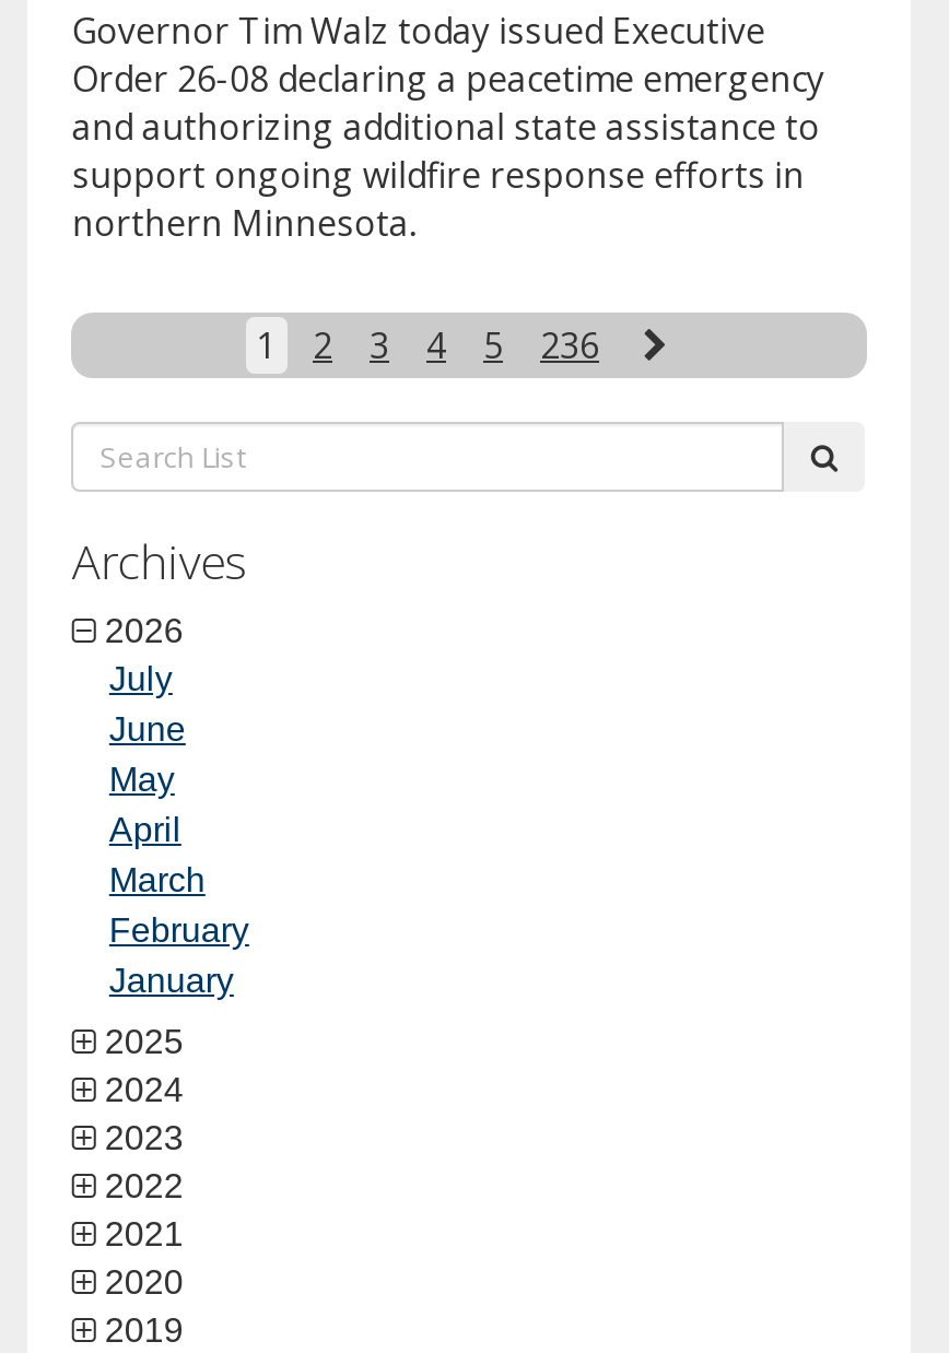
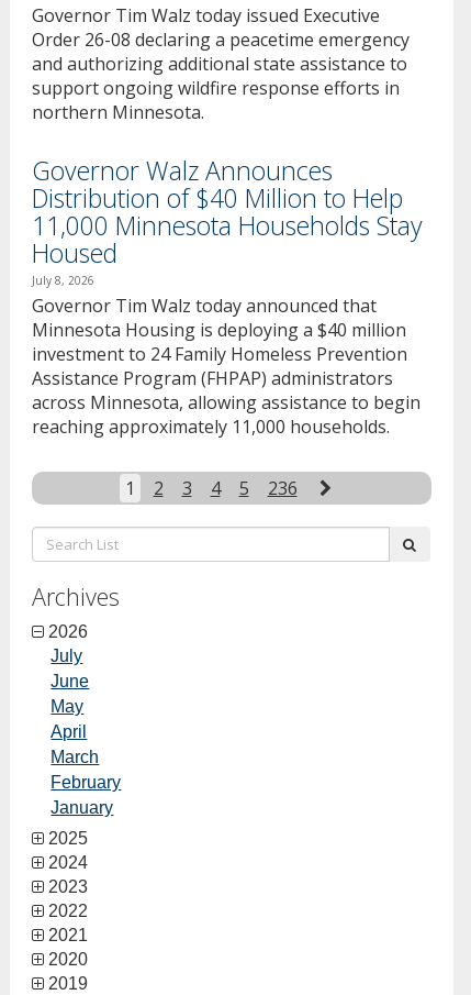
+ Governor Walz Announces
+ Distribution of $40 Million to Help
+ 11,000 Minnesota Households Stay
+ Housed
+ July 8, 2026
+ Governor Tim Walz today announced that
+ Minnesota Housing is deploying a $40 million
+ investment to 24 Family Homeless Prevention
+ Assistance Program (FHPAP) administrators
+ across Minnesota, allowing assistance to begin
+ reaching approximately 11,000 households.
